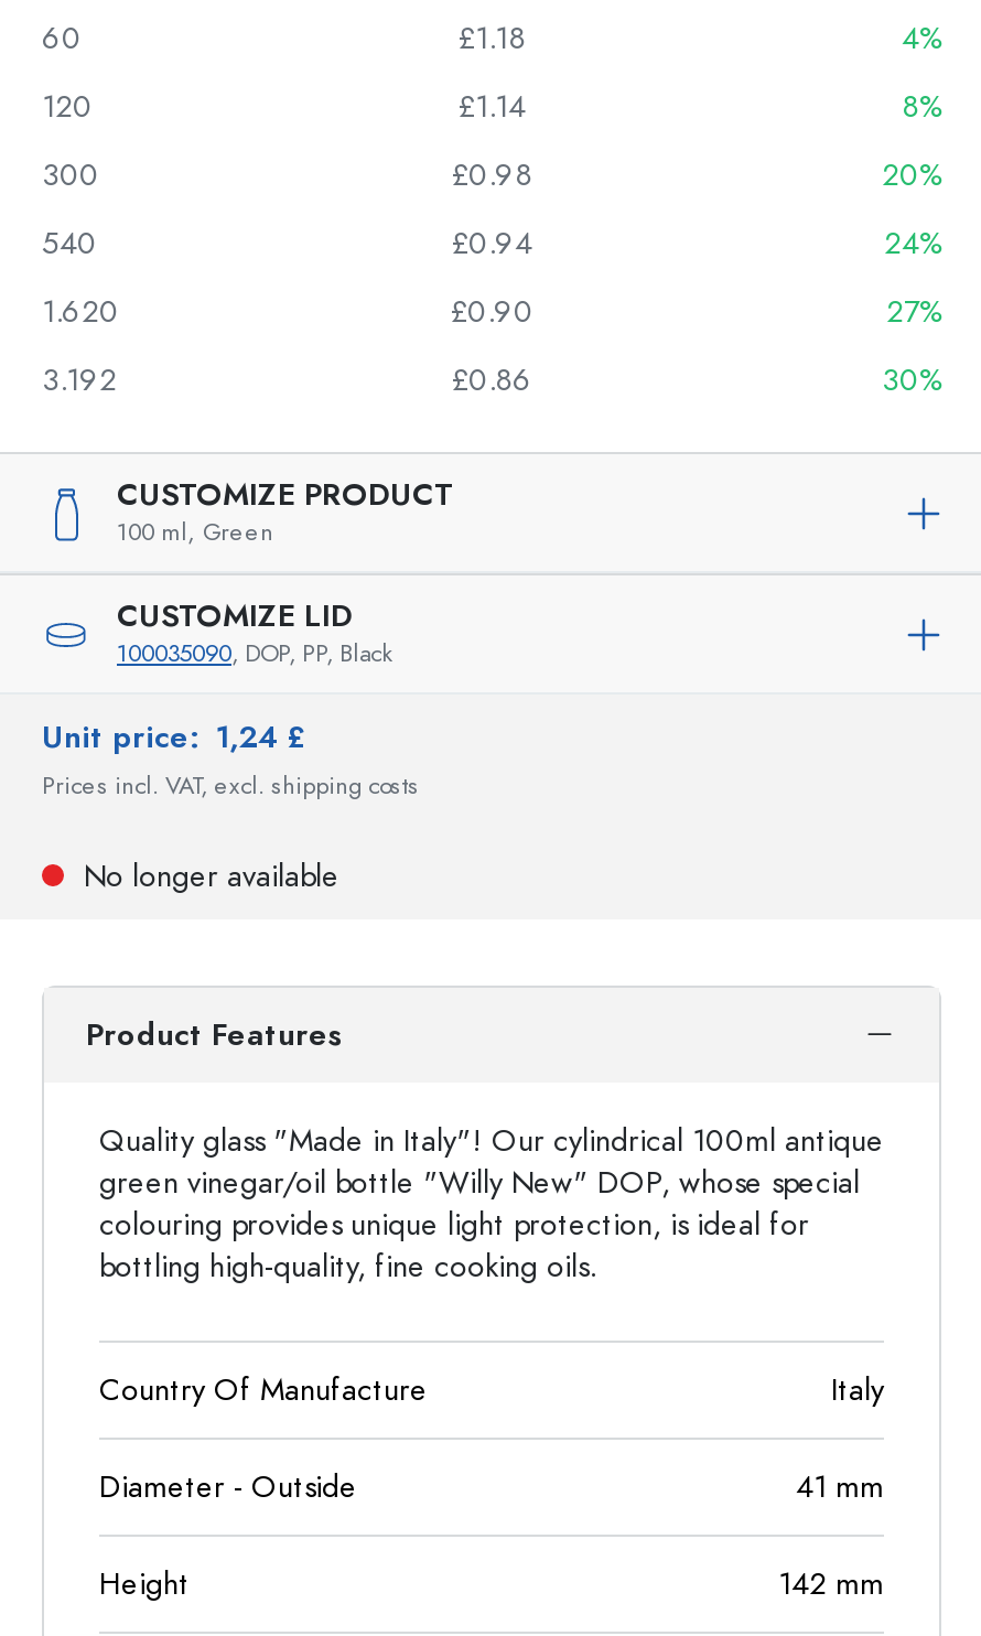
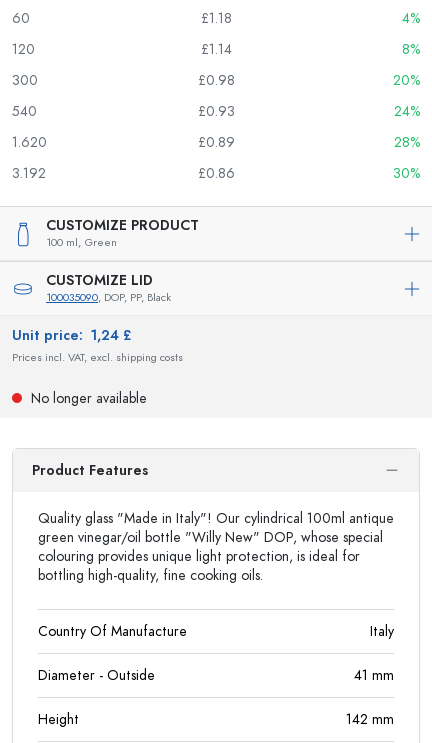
- £0.94
+ £0.93

- £0.90
+ £0.89

- 27%
+ 28%
